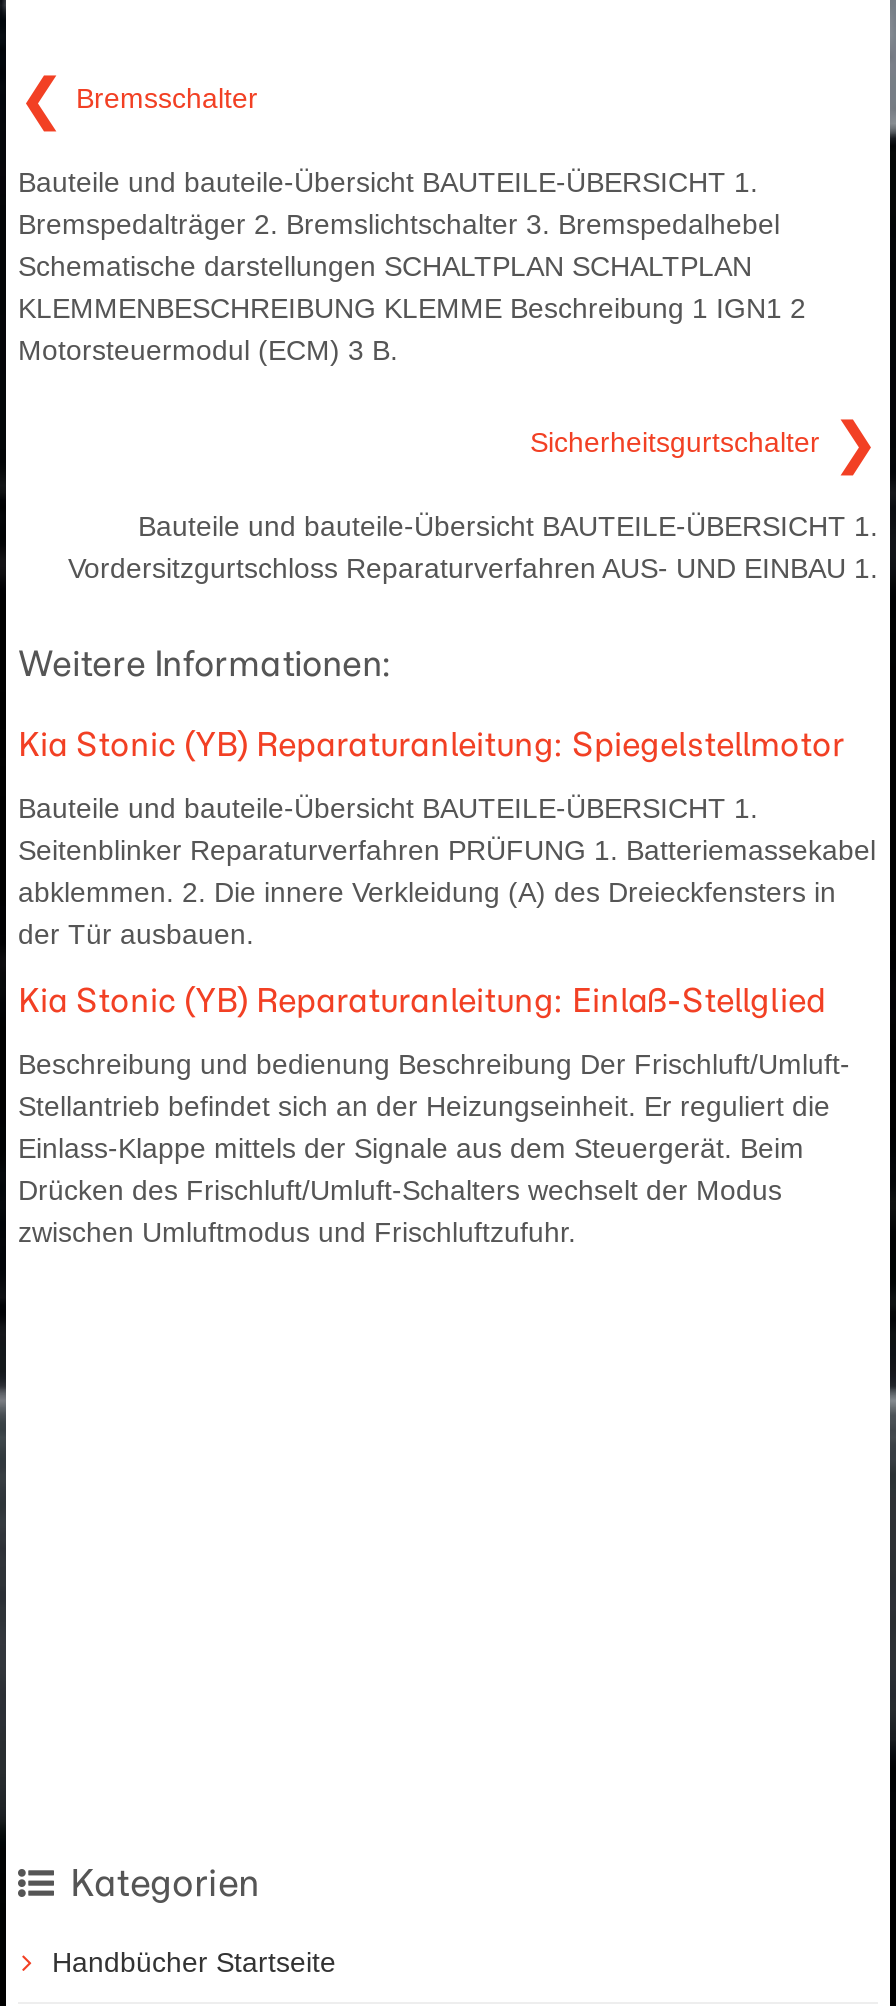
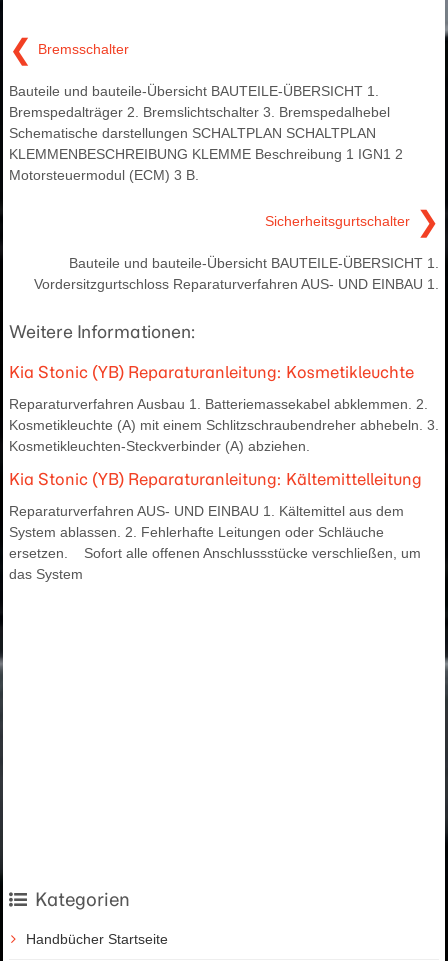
- Kia Stonic (YB) Reparaturanleitung: Spiegelstellmotor
+ Kia Stonic (YB) Reparaturanleitung: Kosmetikleuchte

- Bauteile und bauteile-Übersicht BAUTEILE-ÜBERSICHT 1.
- Seitenblinker Reparaturverfahren PRÜFUNG 1. Batteriemassekabel
- abklemmen. 2. Die innere Verkleidung (A) des Dreieckfensters in
- der Tür ausbauen.
+ Reparaturverfahren Ausbau 1. Batteriemassekabel abklemmen. 2.
+ Kosmetikleuchte (A) mit einem Schlitzschraubendreher abhebeln. 3.
+ Kosmetikleuchten-Steckverbinder (A) abziehen.

- Kia Stonic (YB) Reparaturanleitung: Einlaß-Stellglied
+ Kia Stonic (YB) Reparaturanleitung: Kältemittelleitung

- Beschreibung und bedienung Beschreibung Der Frischluft/Umluft-
- Stellantrieb befindet sich an der Heizungseinheit. Er reguliert die
- Einlass-Klappe mittels der Signale aus dem Steuergerät. Beim
- Drücken des Frischluft/Umluft-Schalters wechselt der Modus
- zwischen Umluftmodus und Frischluftzufuhr.
+ Reparaturverfahren AUS- UND EINBAU 1. Kältemittel aus dem
+ System ablassen. 2. Fehlerhafte Leitungen oder Schläuche
+ ersetzen. Sofort alle offenen Anschlussstücke verschließen, um
+ das System
